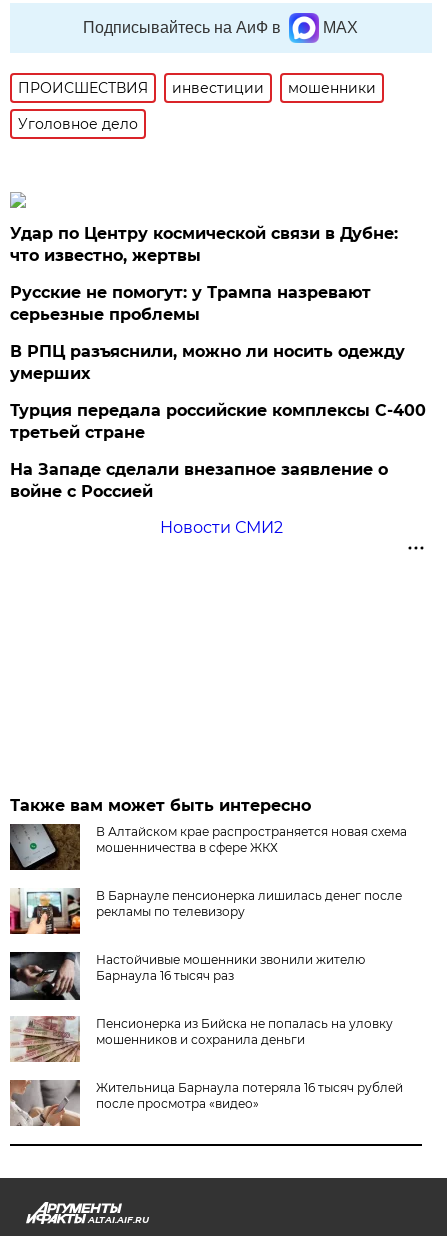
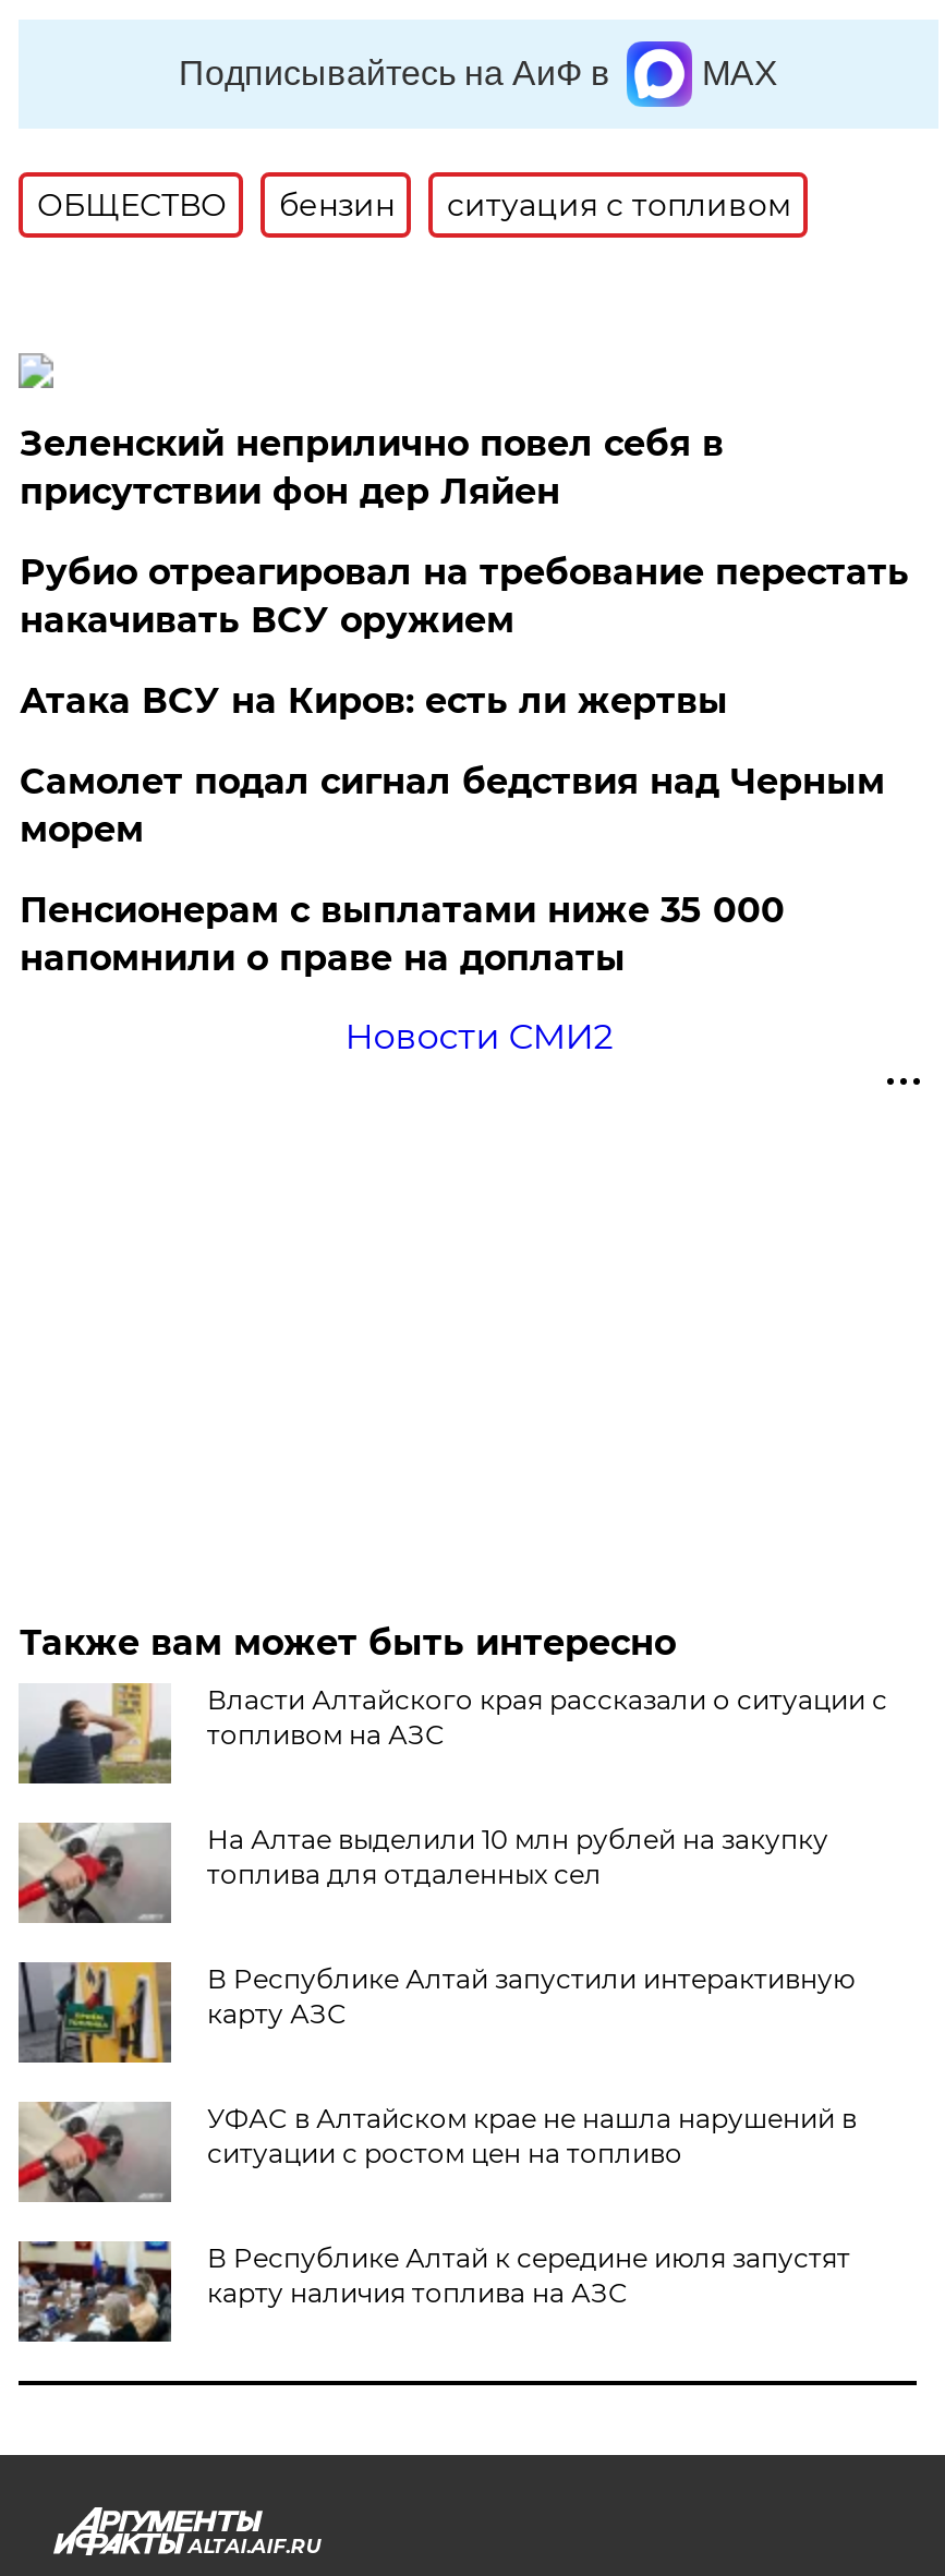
- ПРОИСШЕСТВИЯ
- инвестиции
- мошенники
- Уголовное дело
+ ОБЩЕСТВО
+ бензин
+ ситуация с топливом

- Удар по Центру космической связи в Дубне:
- что известно, жертвы
- Русские не помогут: у Трампа назревают
- серьезные проблемы
- В РПЦ разъяснили, можно ли носить одежду
- умерших
- Турция передала российские комплексы С-400
- третьей стране
- На Западе сделали внезапное заявление о
- войне с Россией
+ Зеленский неприлично повел cебя в
+ присутствии фон дер Ляйен
+ Рубио отреагировал на требование перестать
+ накачивать ВСУ оружием
+ Атака ВСУ на Киров: есть ли жертвы
+ Самолет подал сигнал бедствия над Черным
+ морем
+ Пенсионерам с выплатами ниже 35 000
+ напомнили о праве на доплаты

- [image]
- В Алтайском крае распространяется новая схема
- мошенничества в сфере ЖКХ
+ [image]
+ Власти Алтайского края рассказали о ситуации с
+ топливом на АЗС

- [image]
- В Барнауле пенсионерка лишилась денег после
- рекламы по телевизору
+ [image]
+ На Алтае выделили 10 млн рублей на закупку
+ топлива для отдаленных сел

- [image]
- Настойчивые мошенники звонили жителю
- Барнаула 16 тысяч раз
+ [image]
+ В Республике Алтай запустили интерактивную
+ карту АЗС

- [image]
- Пенсионерка из Бийска не попалась на уловку
- мошенников и сохранила деньги
+ [image]
+ УФАС в Алтайском крае не нашла нарушений в
+ ситуации с ростом цен на топливо

- [image]
- Жительница Барнаула потеряла 16 тысяч рублей
- после просмотра «видео»
+ [image]
+ В Республике Алтай к середине июля запустят
+ карту наличия топлива на АЗС
